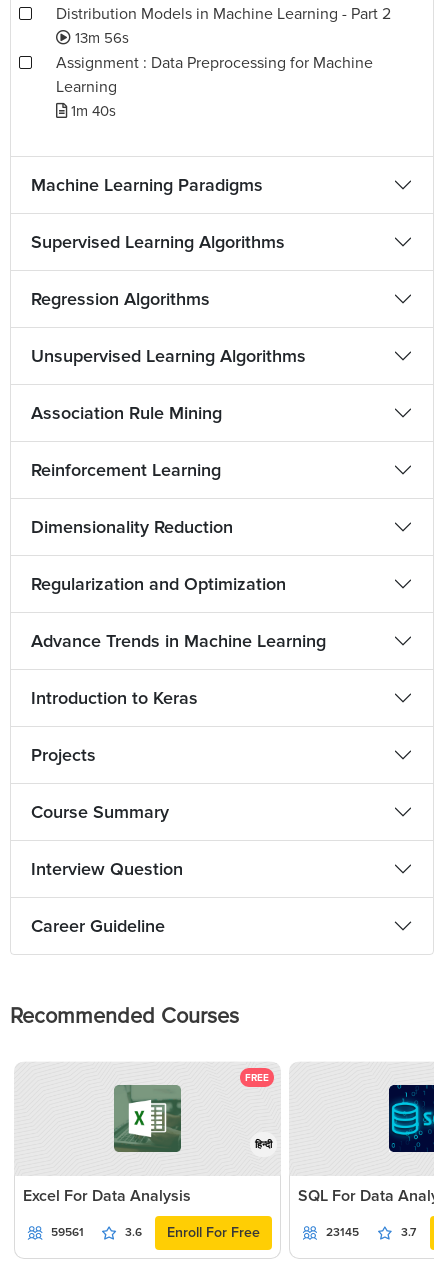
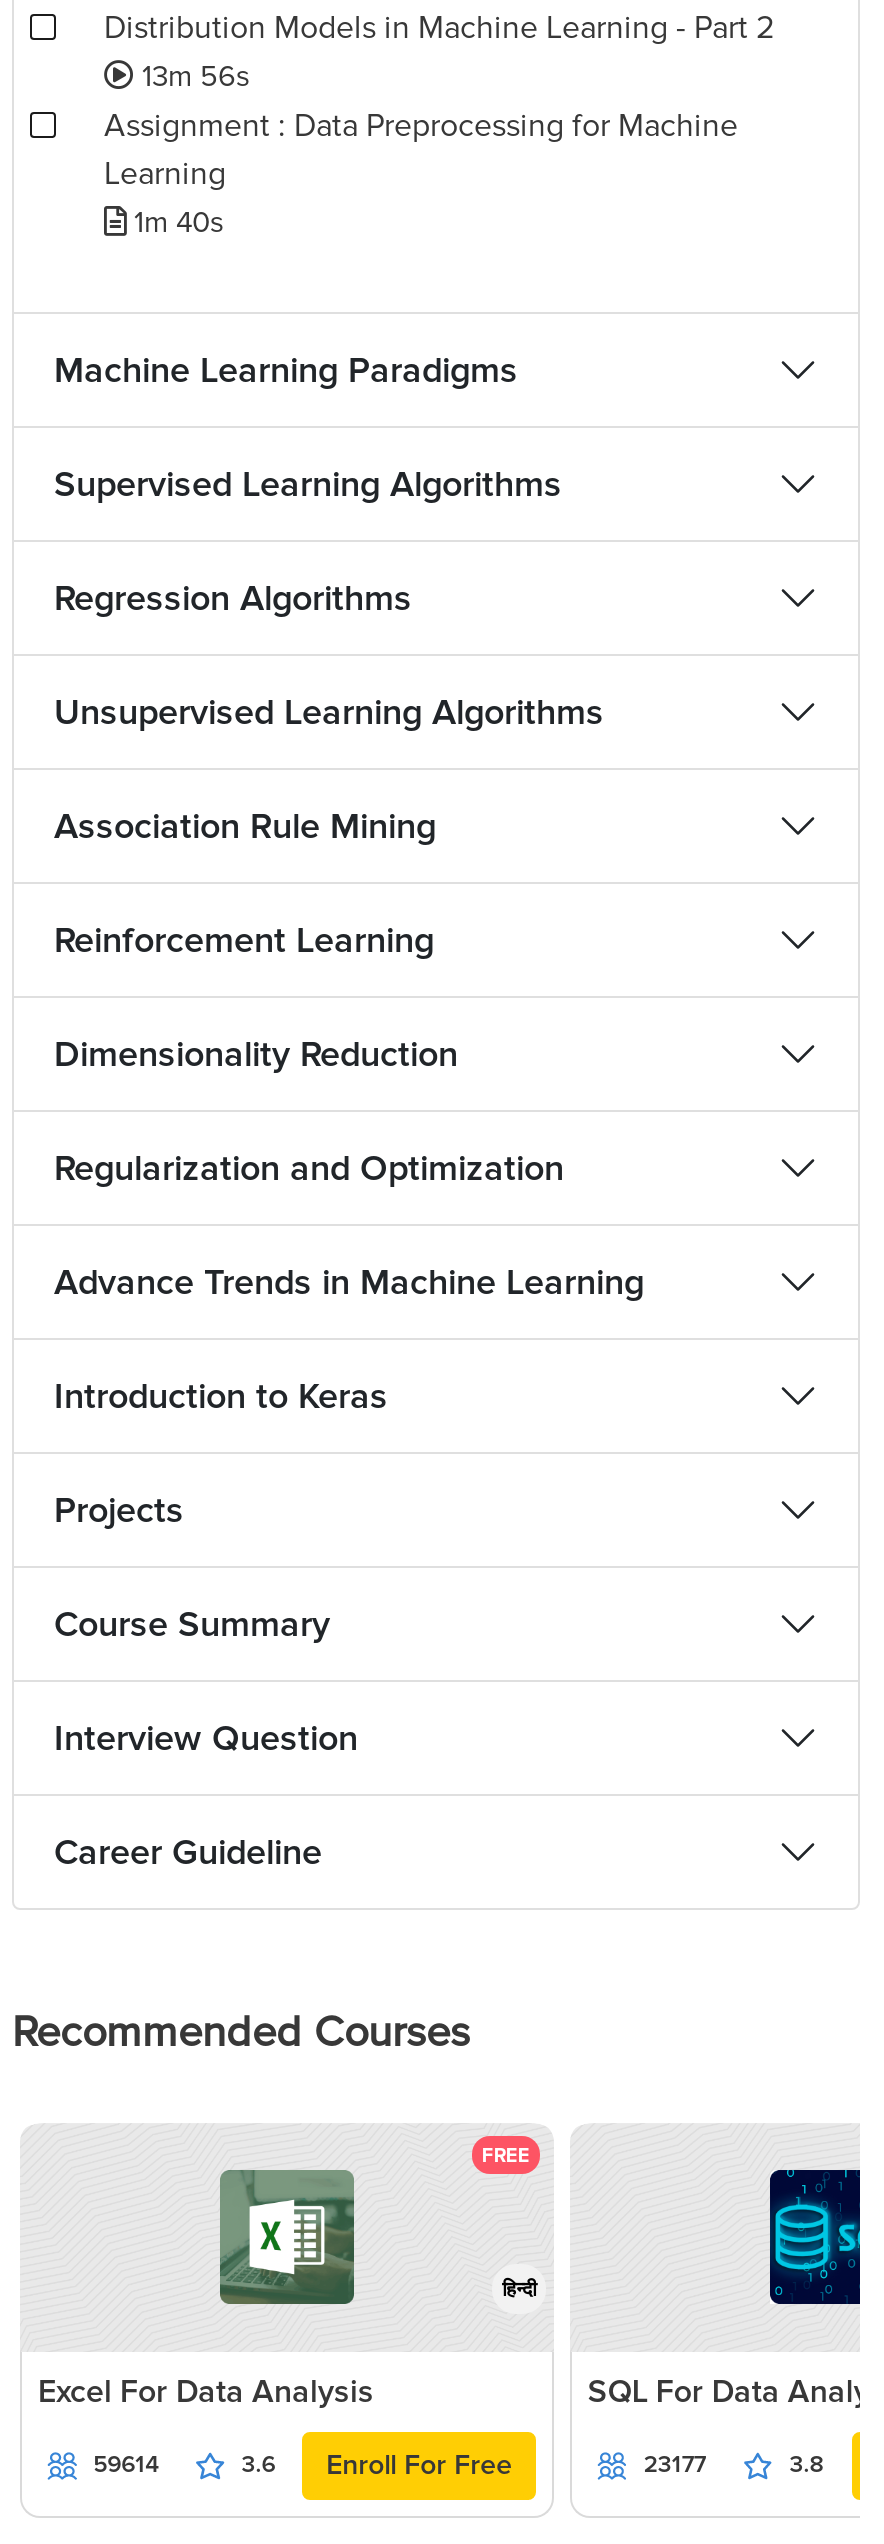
- 59561
+ 59614

- 23145
+ 23177

- 3.7
+ 3.8
